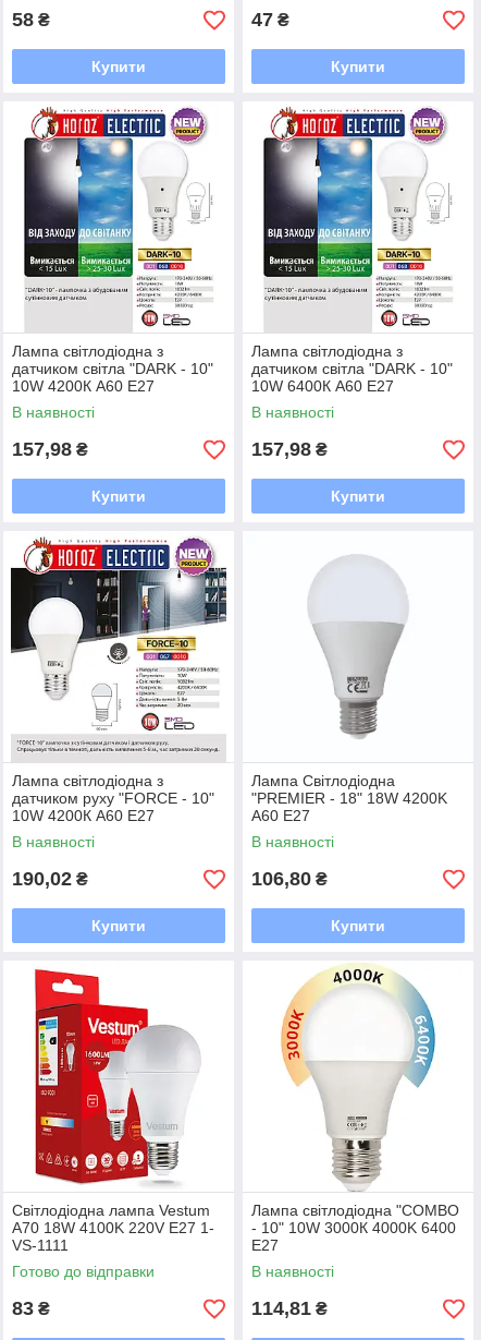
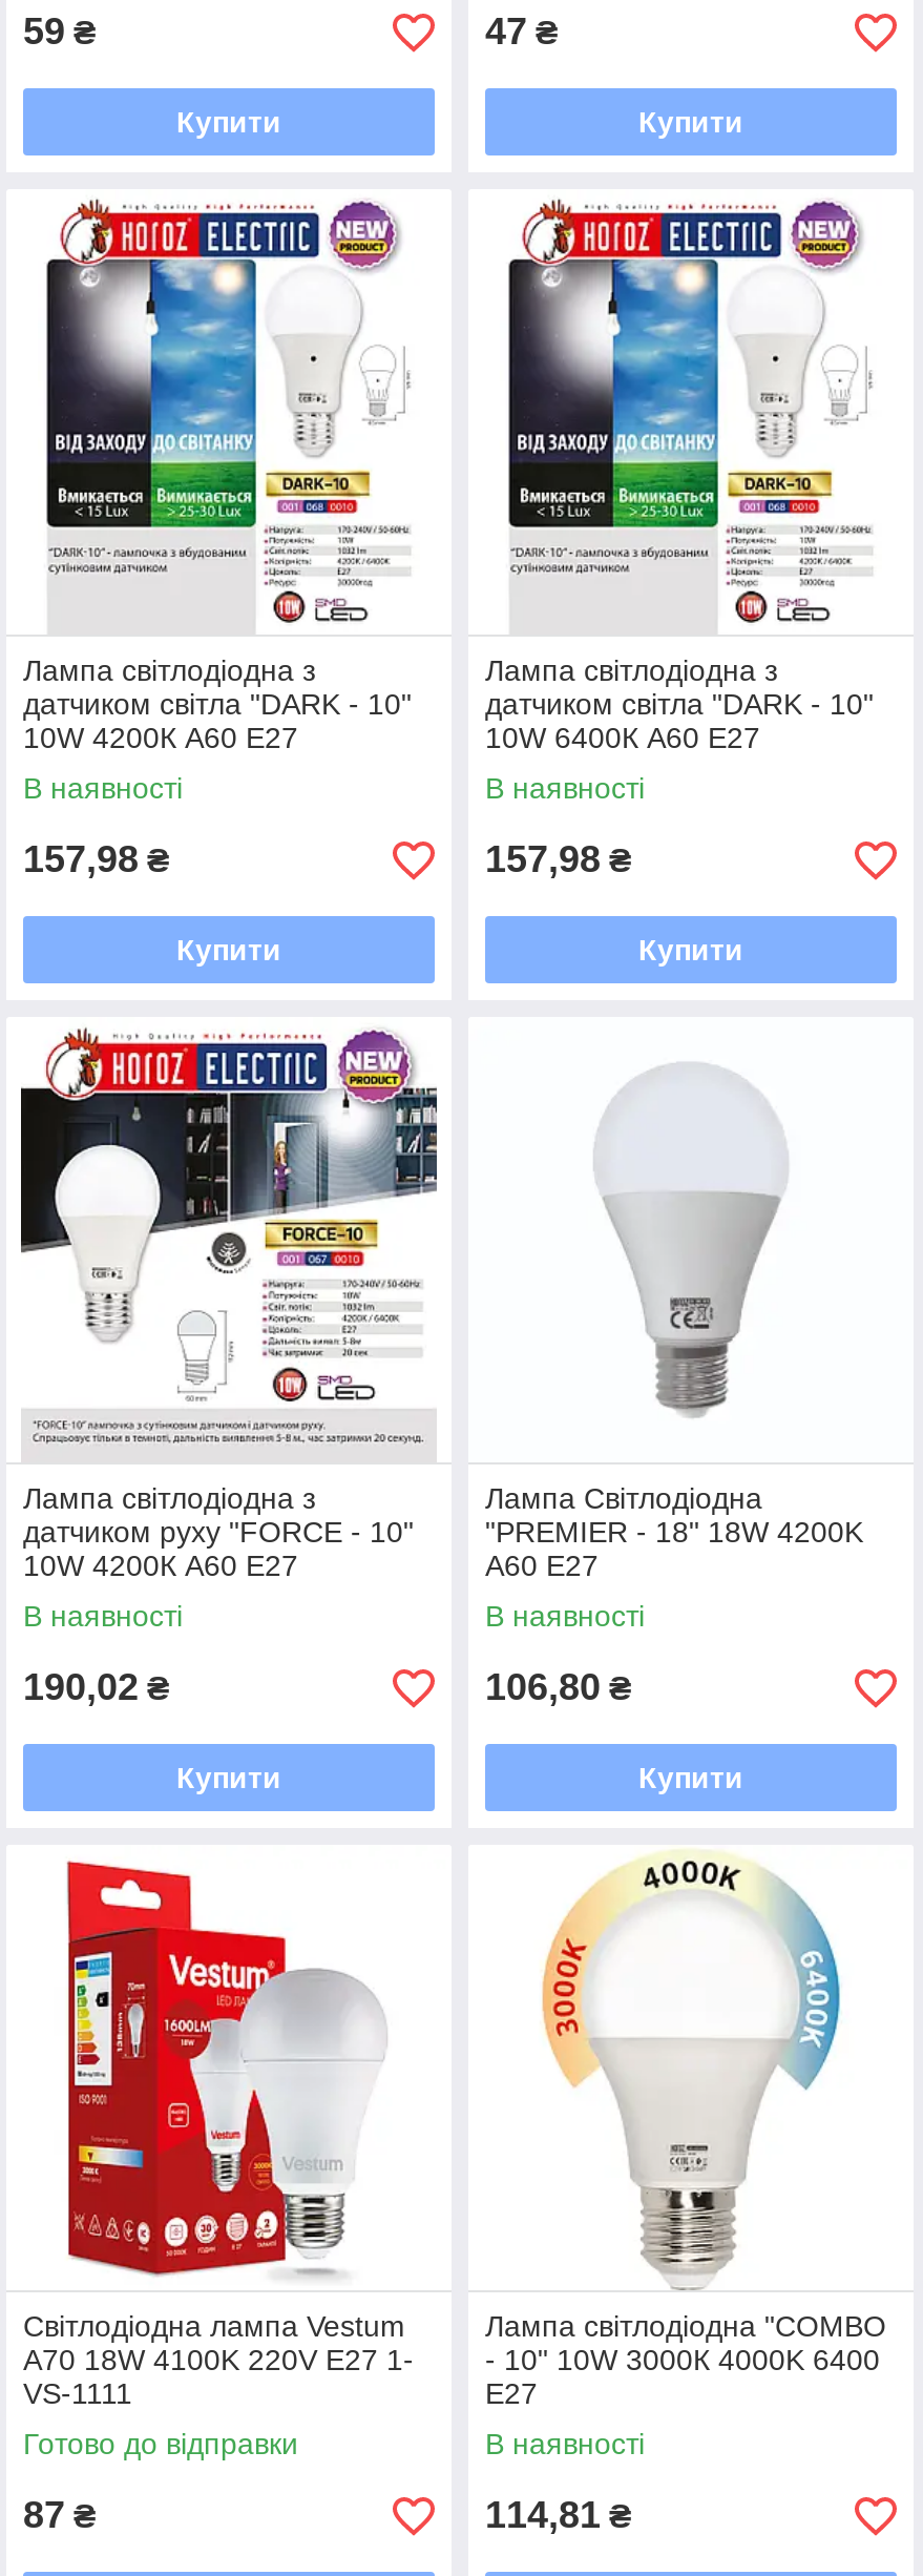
- 58 ₴
+ 59 ₴

- 83 ₴
+ 87 ₴
